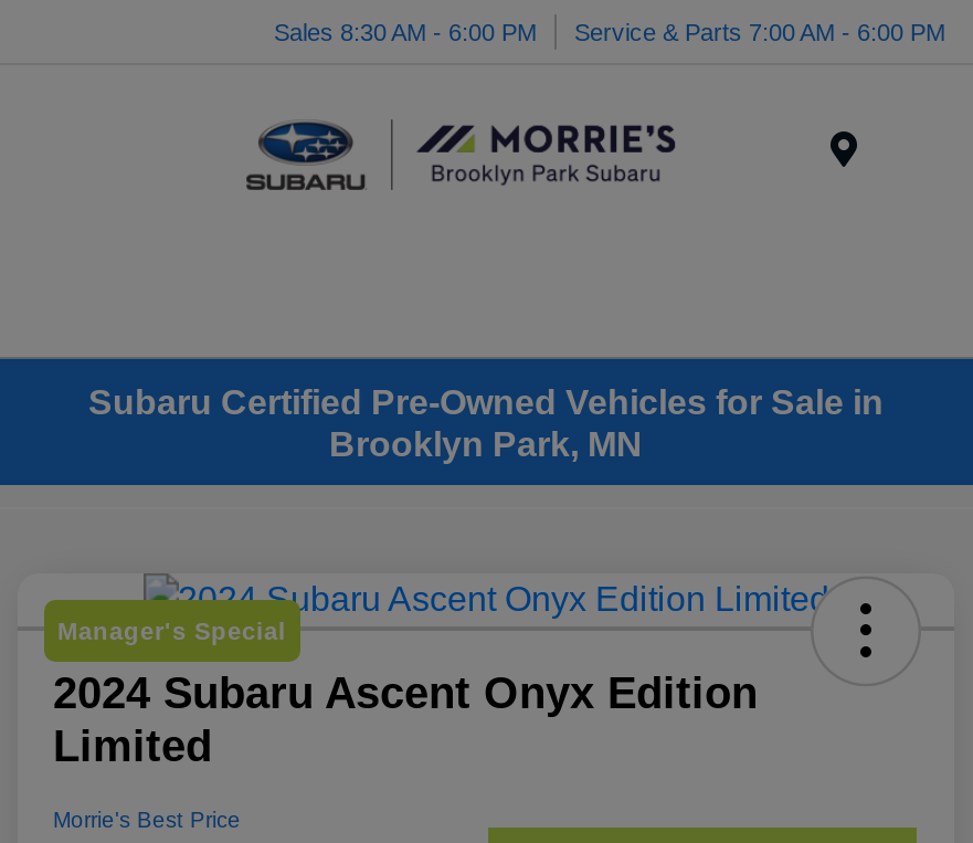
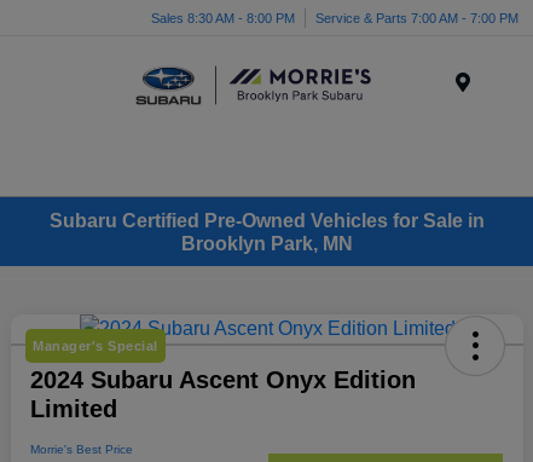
- Sales 8:30 AM - 6:00 PM
+ Sales 8:30 AM - 8:00 PM

- Service & Parts 7:00 AM - 6:00 PM
+ Service & Parts 7:00 AM - 7:00 PM
